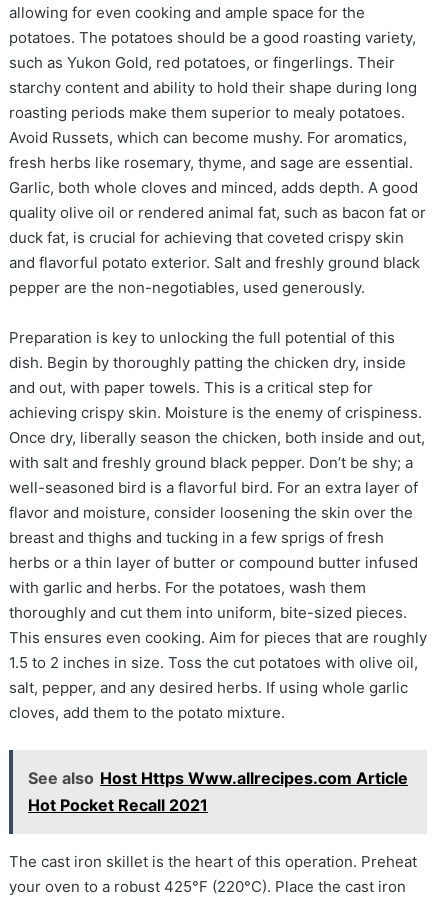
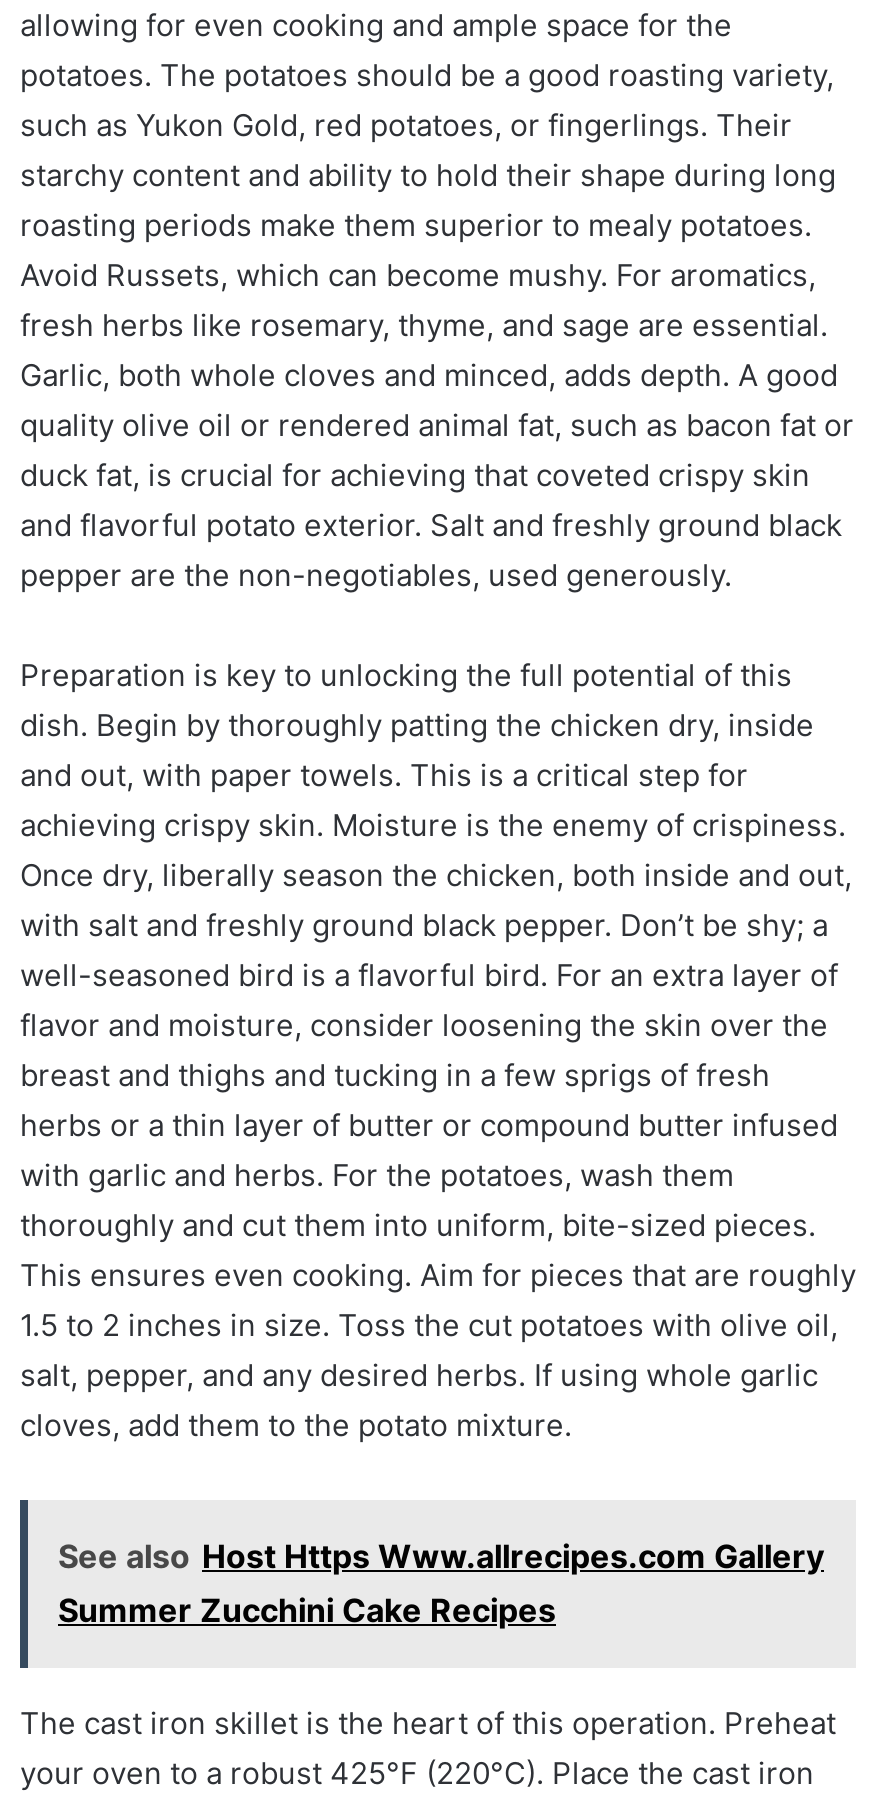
- See also Host Https Www.allrecipes.com Article
- Hot Pocket Recall 2021
+ See also Host Https Www.allrecipes.com Gallery
+ Summer Zucchini Cake Recipes
